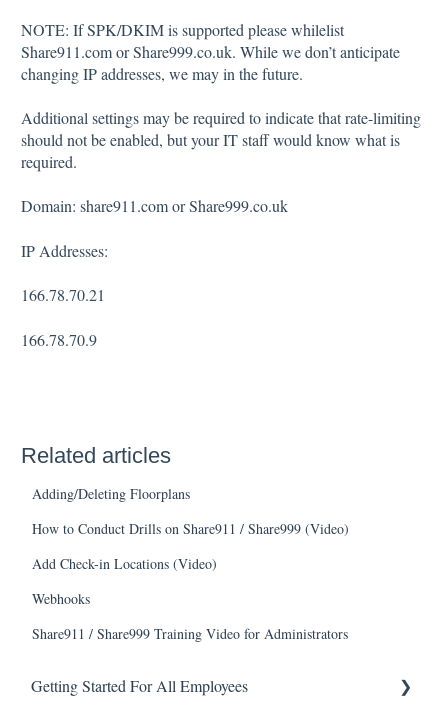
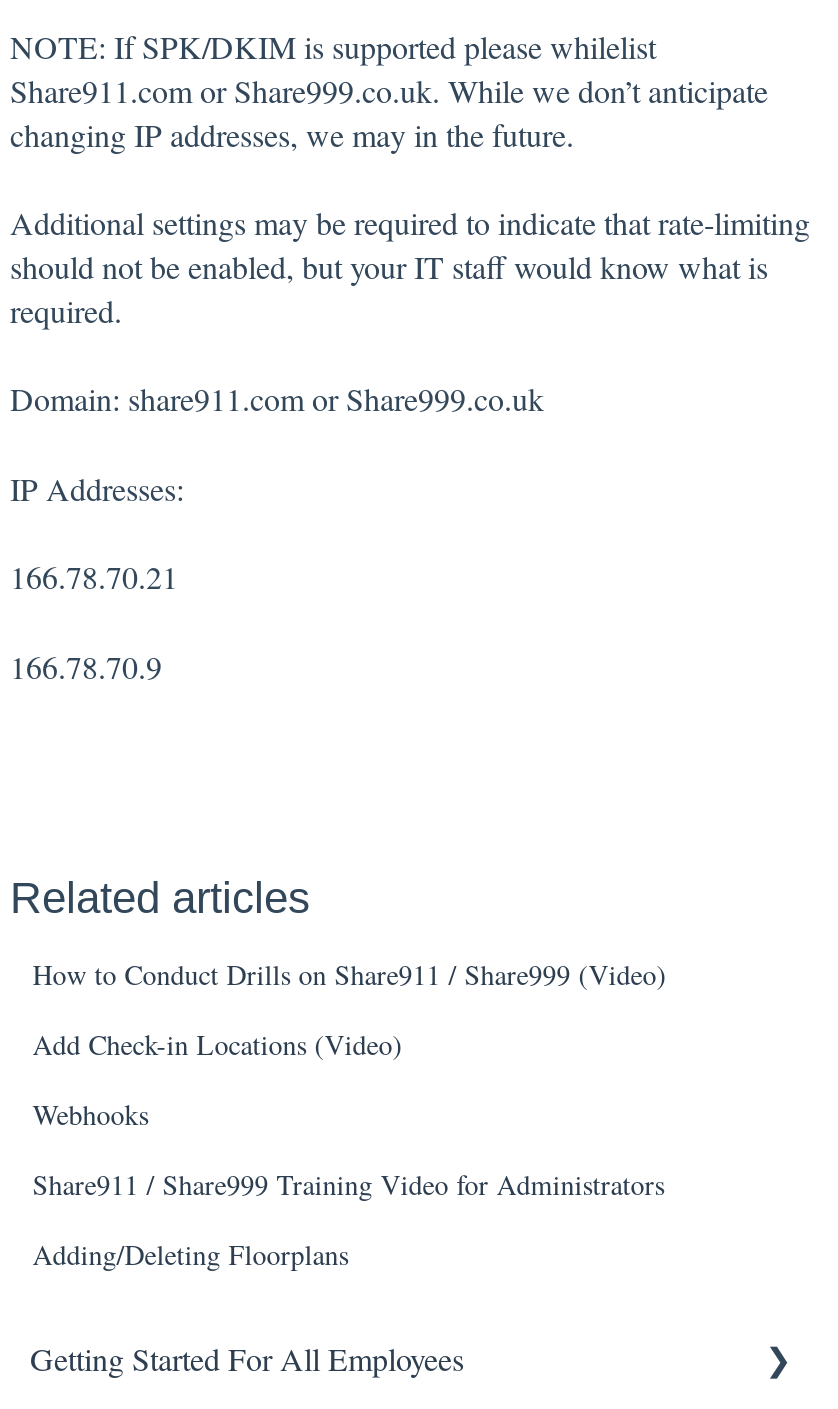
moved down: Adding/Deleting Floorplans

moved up: How to Conduct Drills on Share911 / Share999 (Video) | Add Check-in Locations (Video) | Webhooks | Share911 / Share999 Training Video for Administrators
